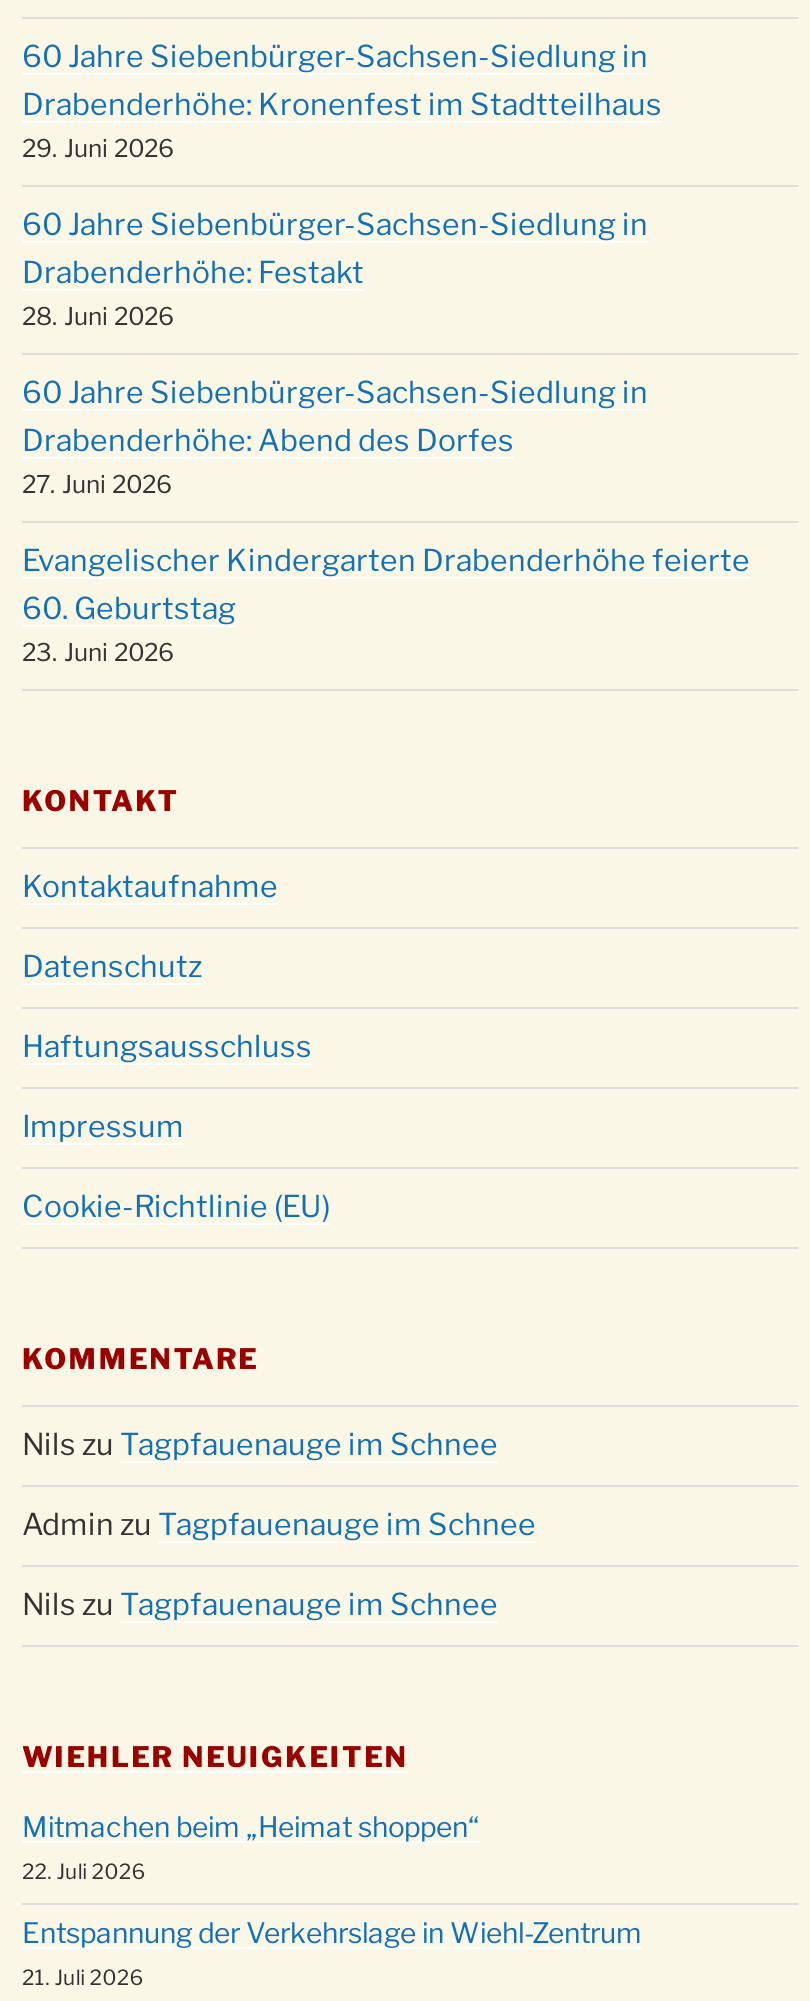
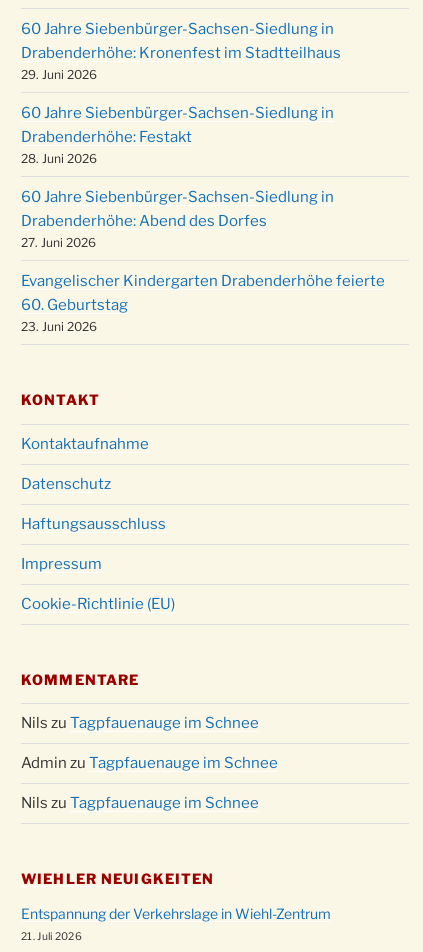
- Mitmachen beim „Heimat shoppen“
- 22. Juli 2026
